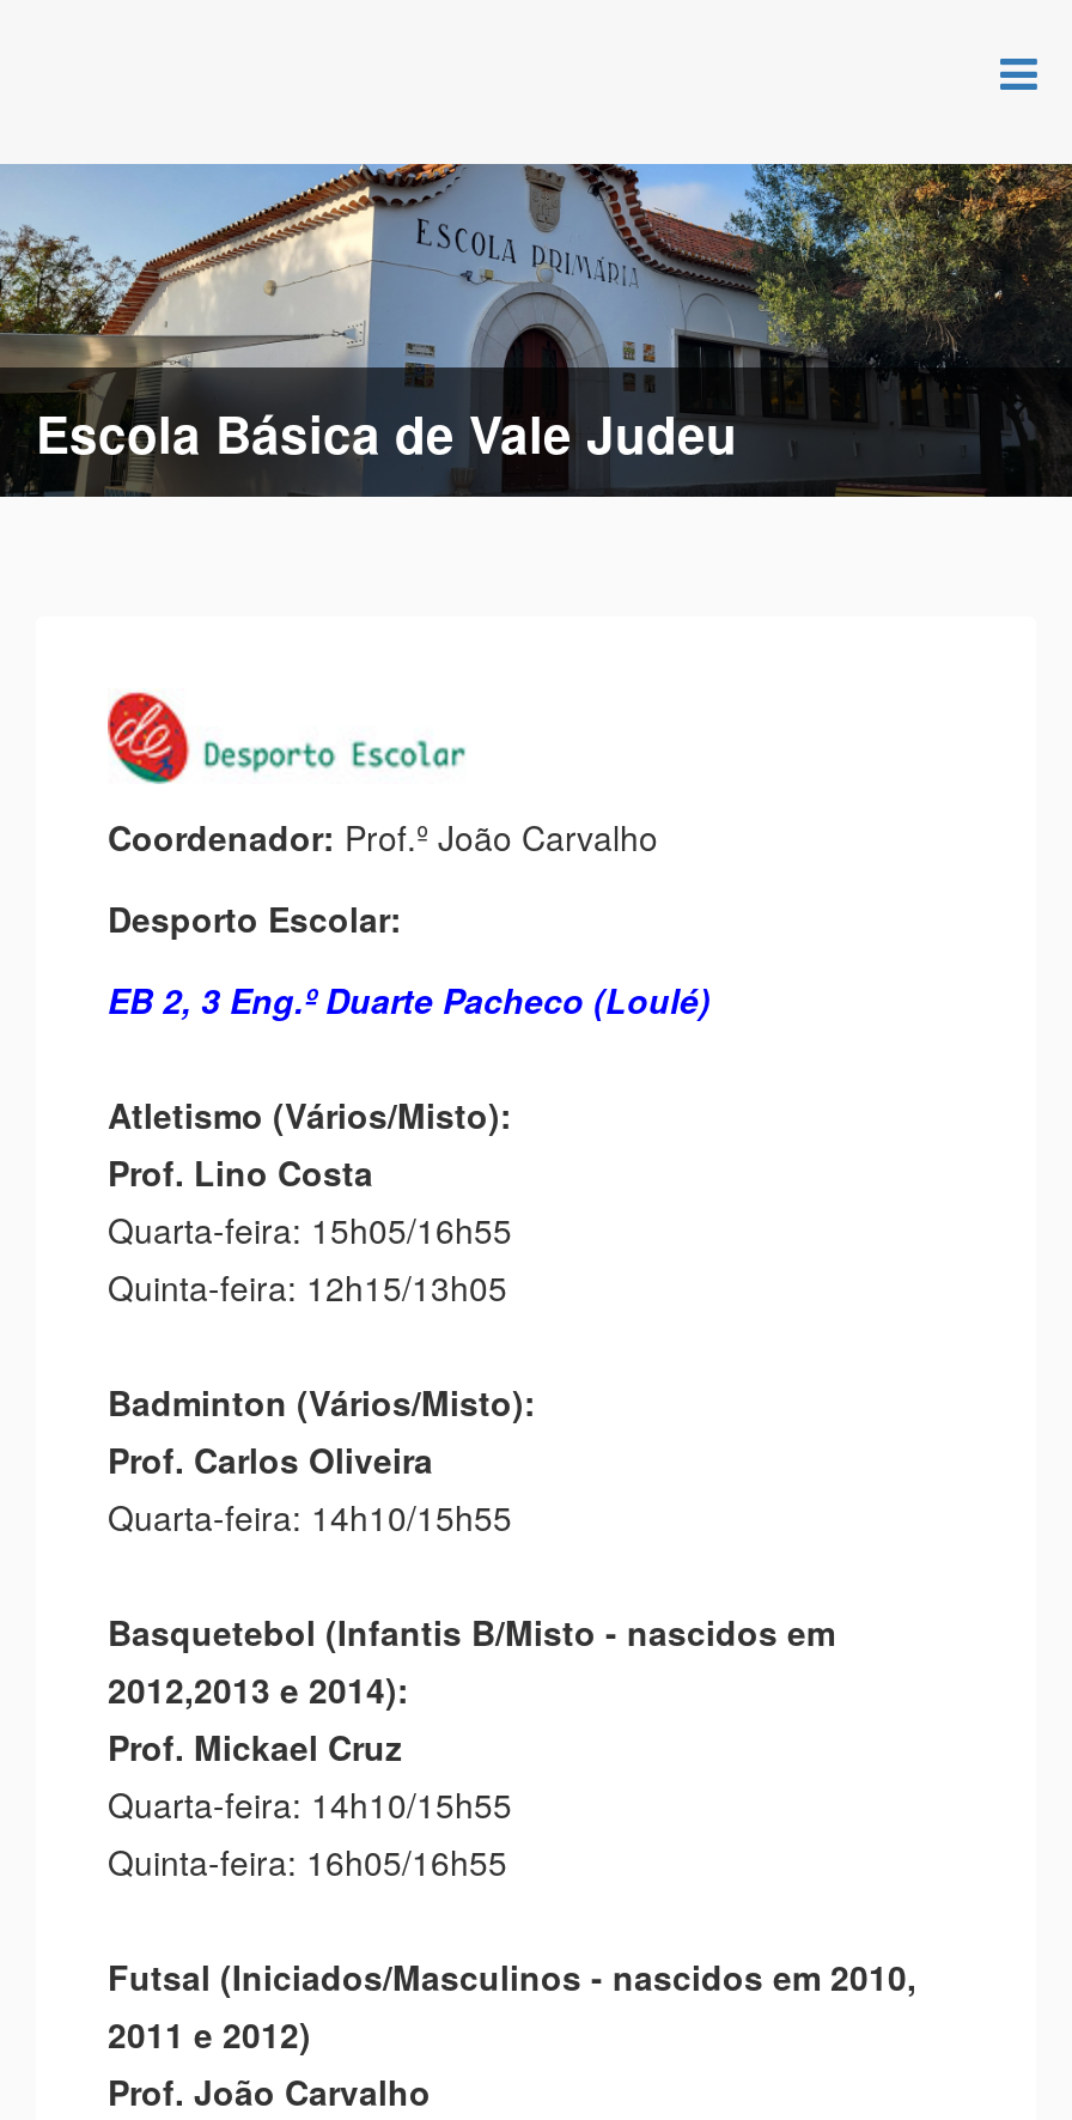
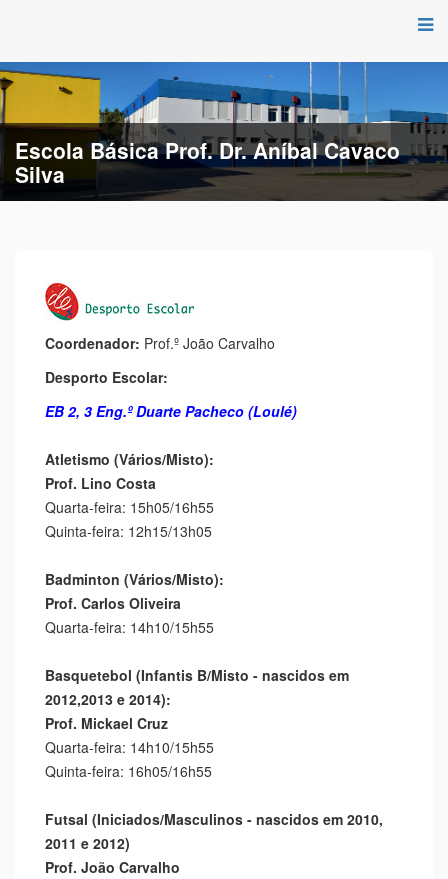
- [image]
- Escola Básica de Vale Silves
+ [image]
+ Escola Básica Prof. Dr. Aníbal Cavaco
+ Silva
